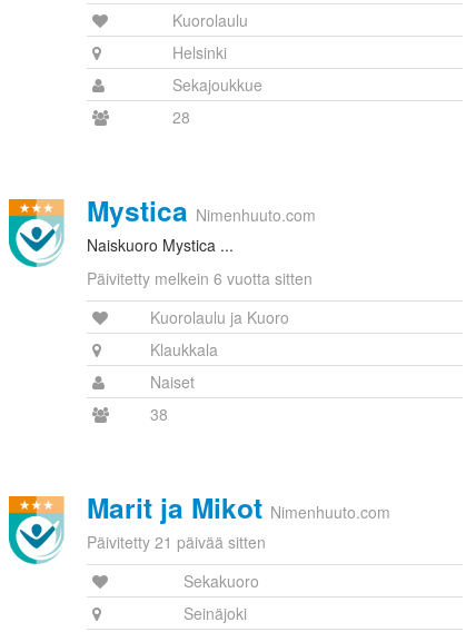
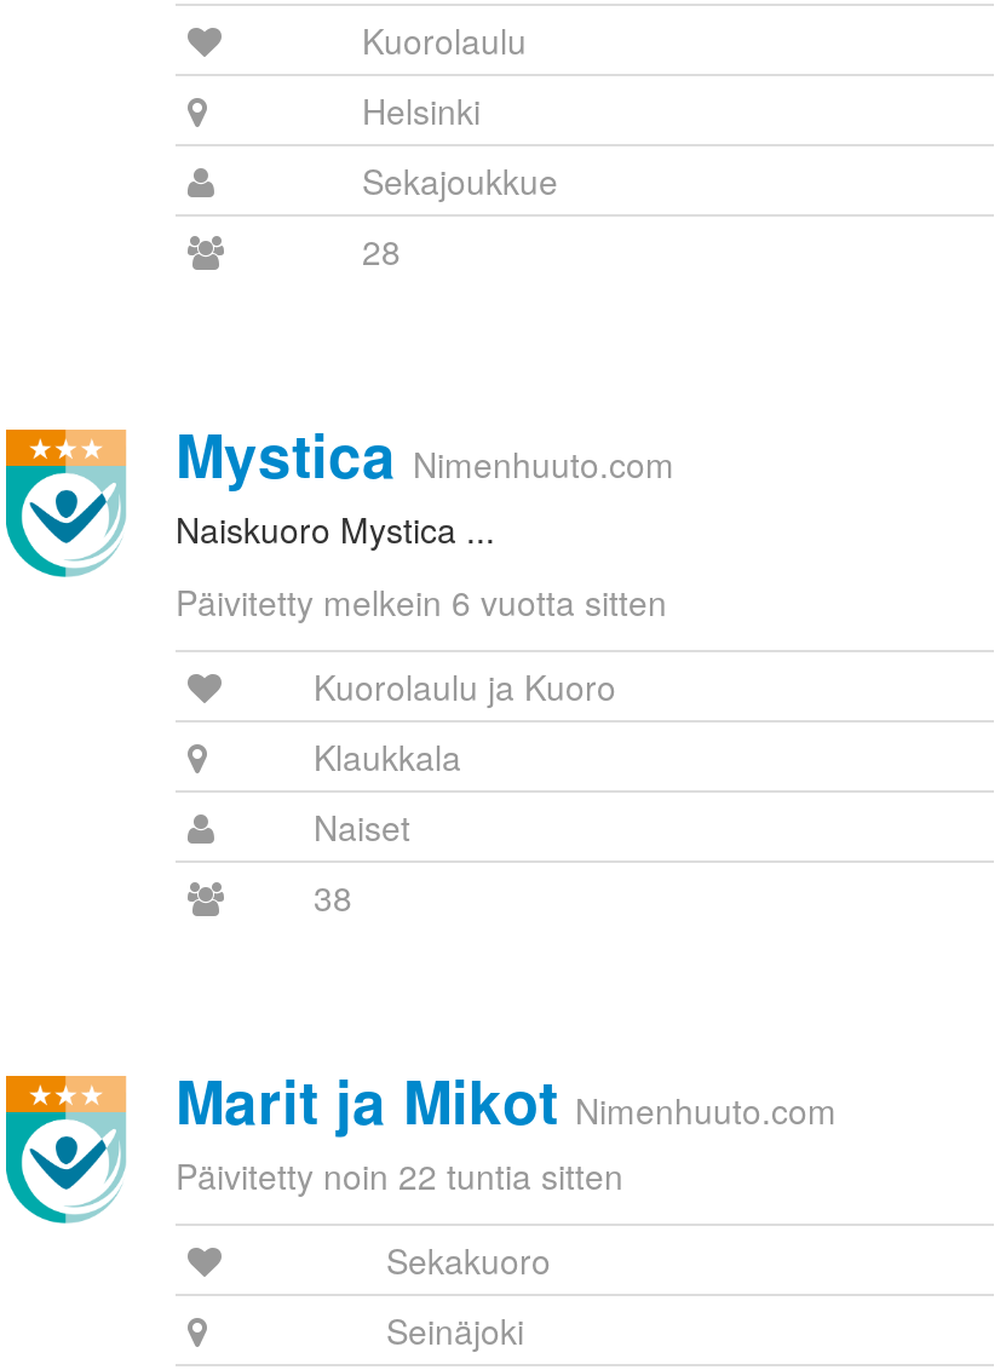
- Päivitetty 21 päivää sitten
+ Päivitetty noin 22 tuntia sitten
